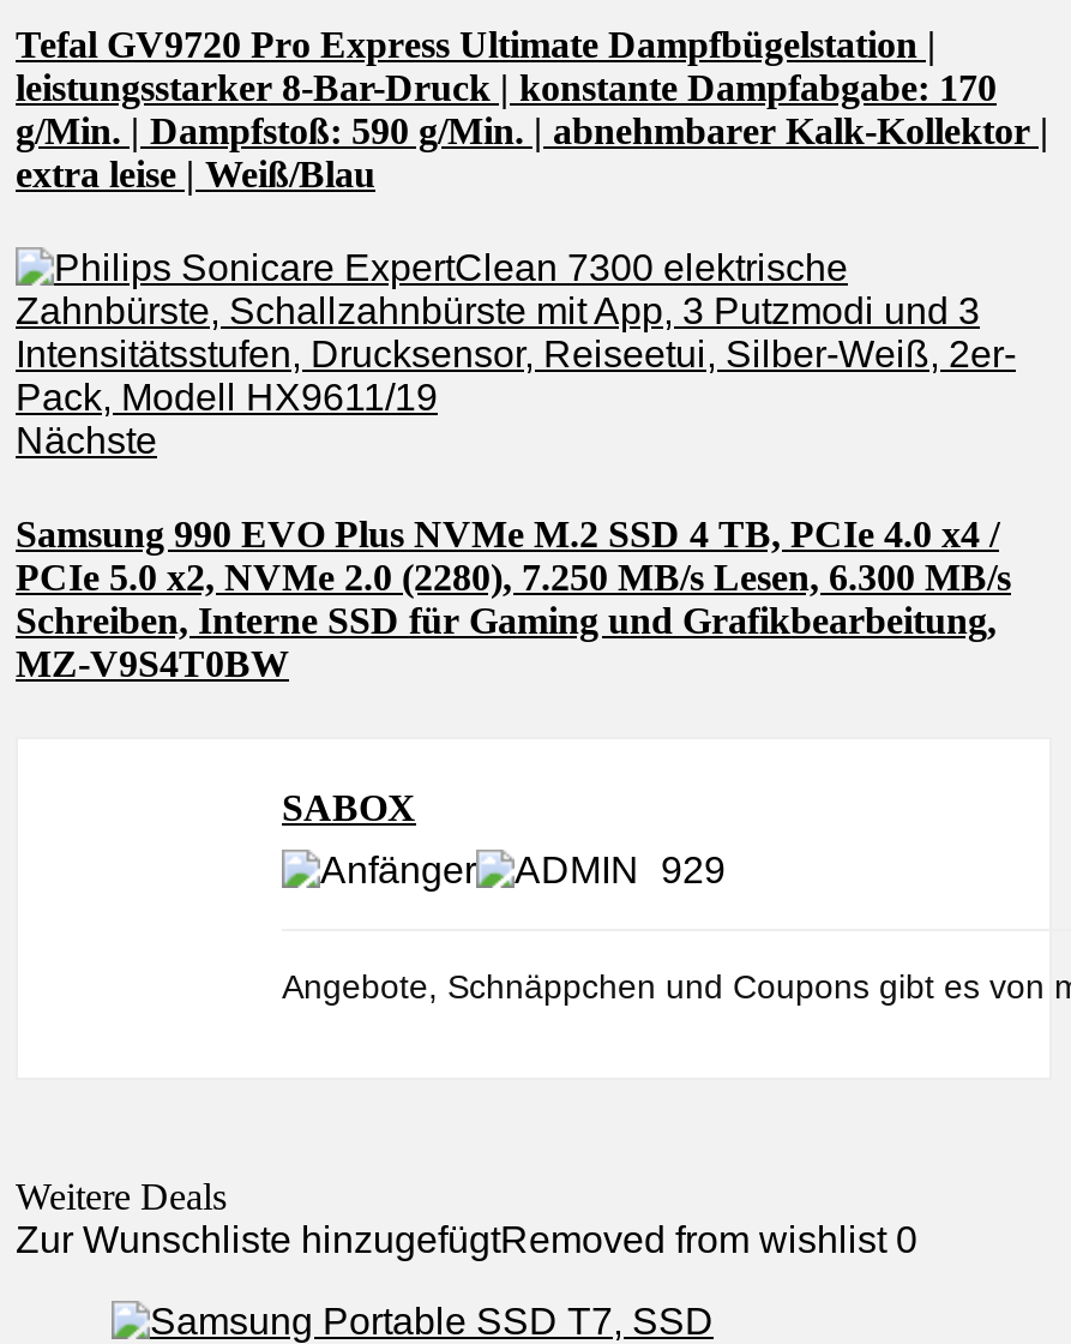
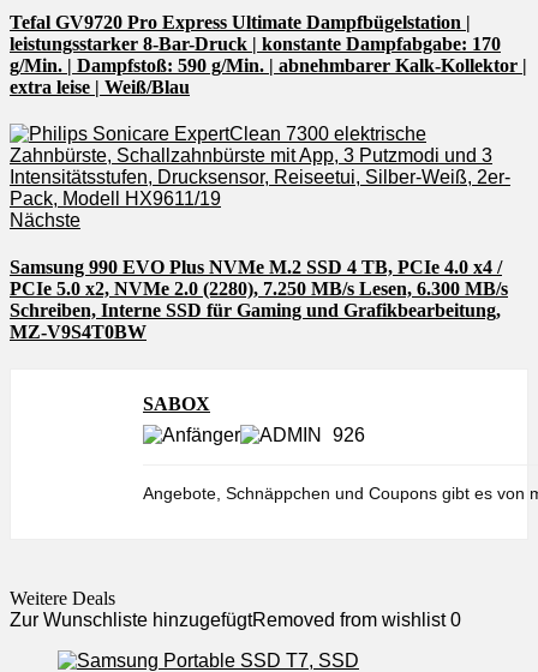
- 929
+ 926
